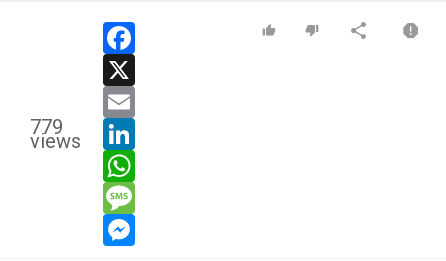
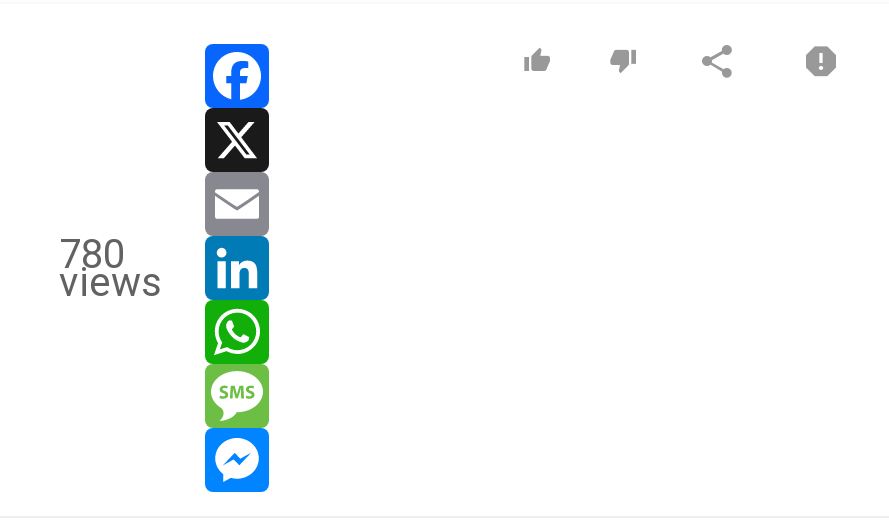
- 779
+ 780
